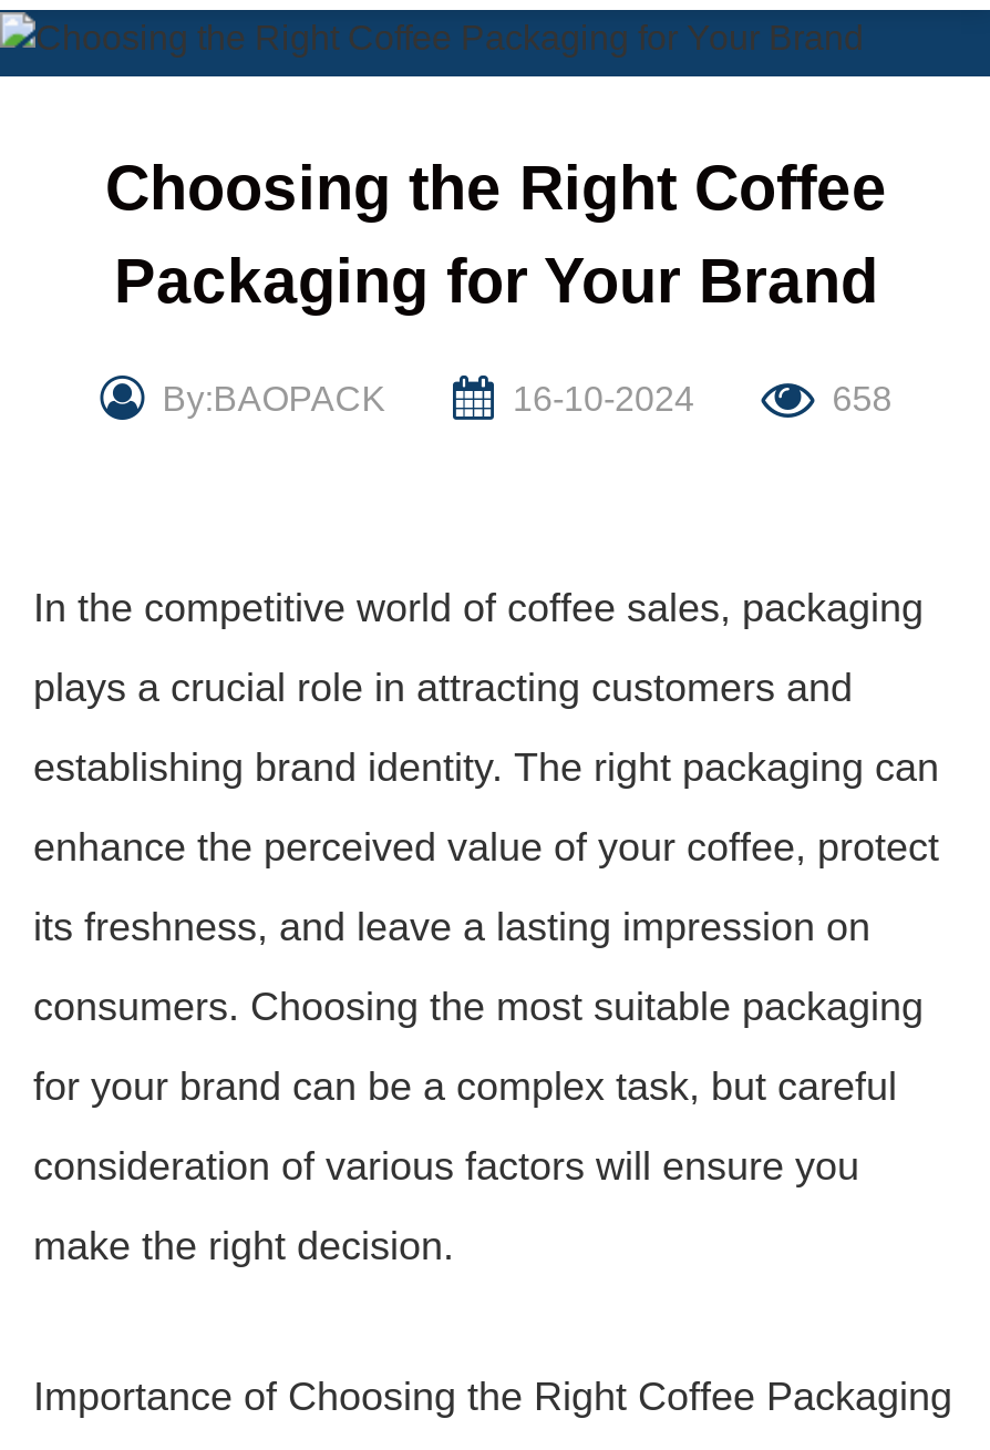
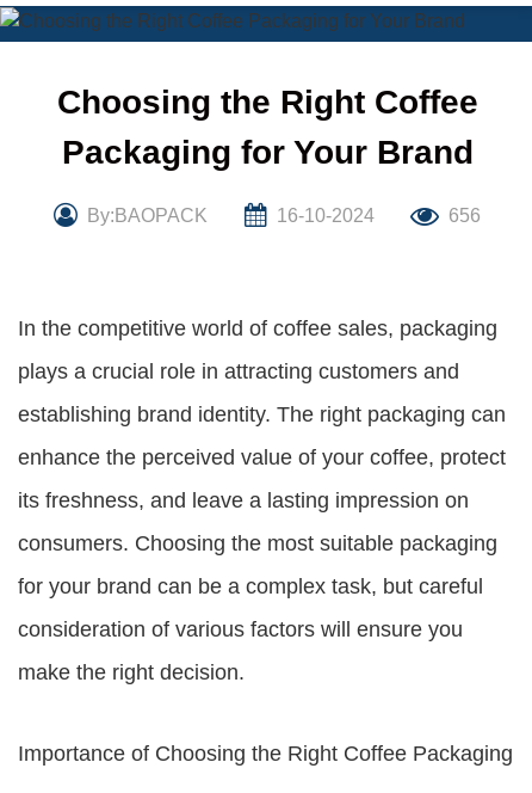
- 658
+ 656
